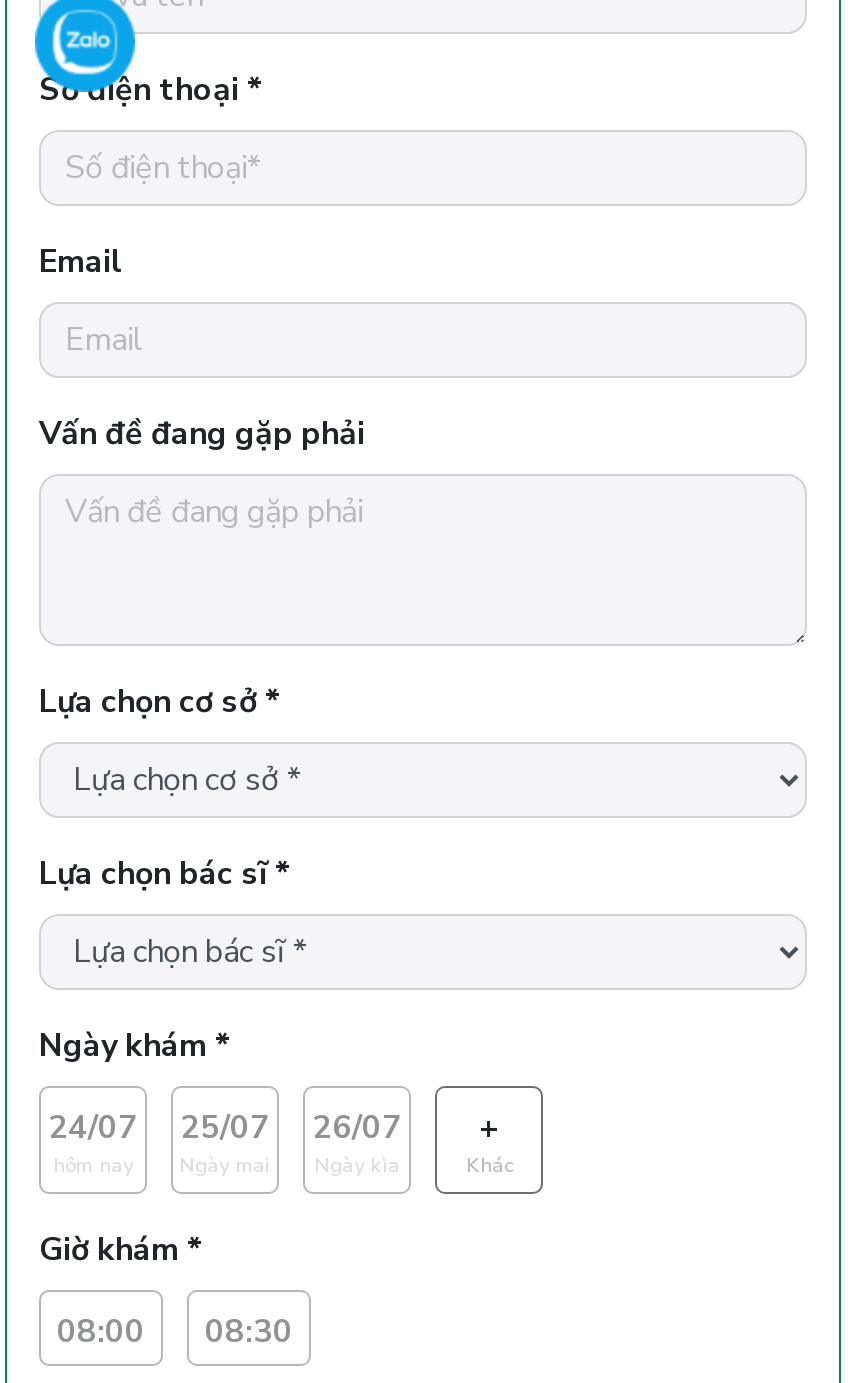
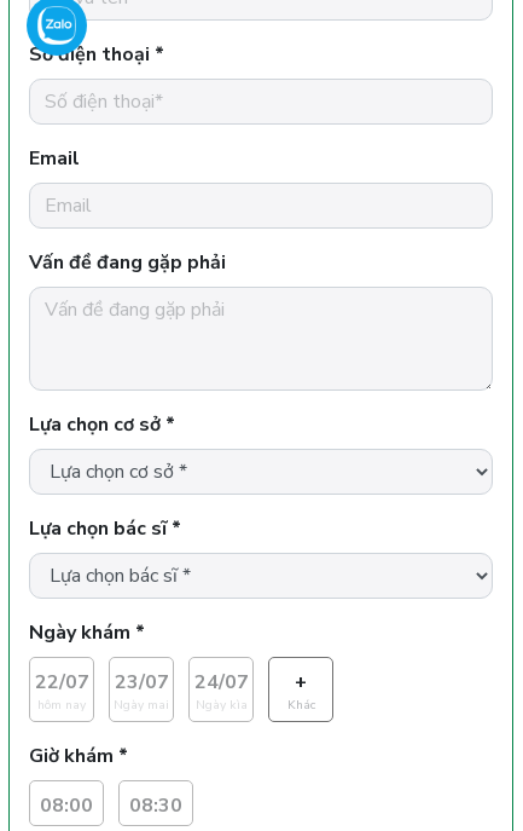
- 24/07
+ 22/07

- 25/07
+ 23/07

- 26/07
+ 24/07
